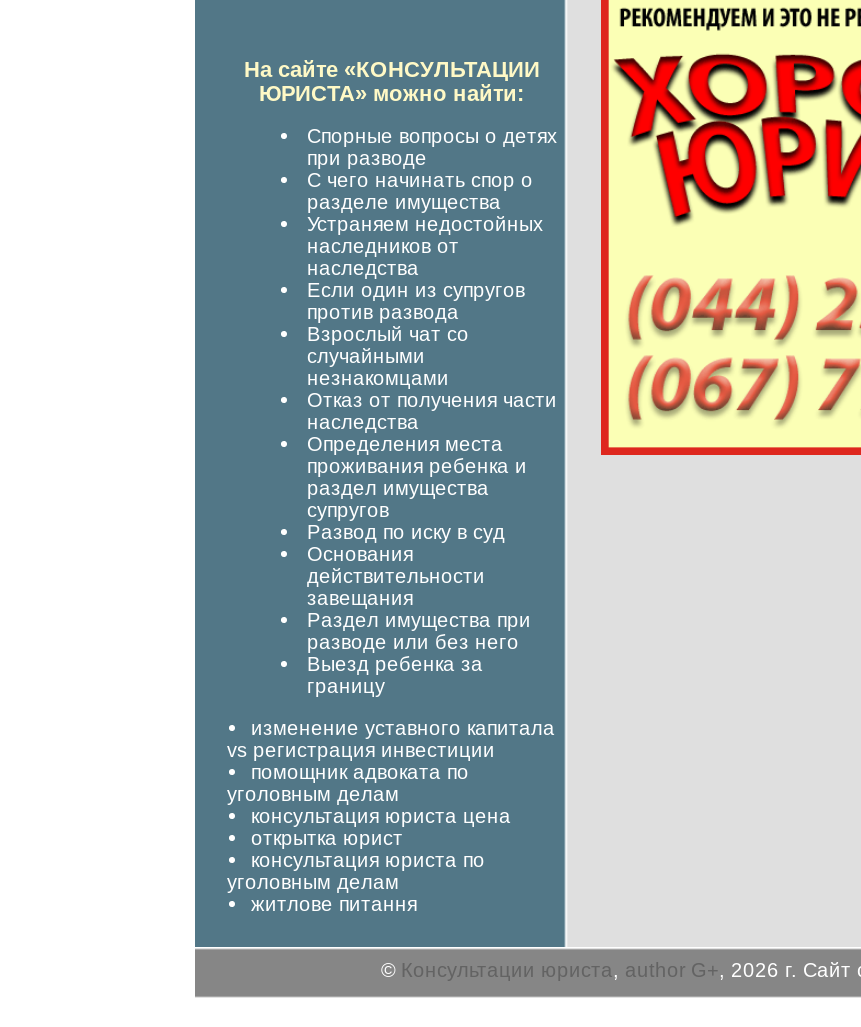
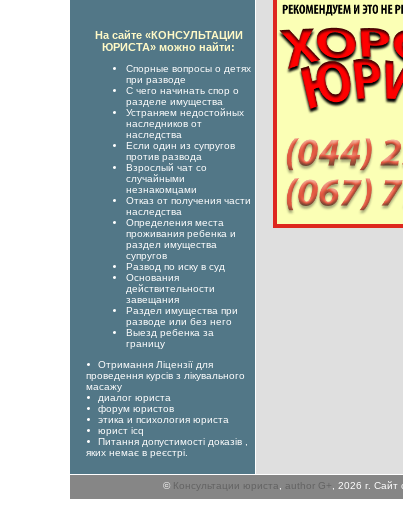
- изменение уставного капитала
- vs регистрация инвестиции
- помощник адвоката по
- уголовным делам
- консультация юриста цена
- открытка юрист
- консультация юриста по
- уголовным делам
- житлове питання
+ Отримання Ліцензії для
+ проведення курсів з лікувального
+ масажу
+ диалог юриста
+ форум юристов
+ этика и психология юриста
+ юрист icq
+ Питання допустимості доказів ,
+ яких немає в реєстрі.
